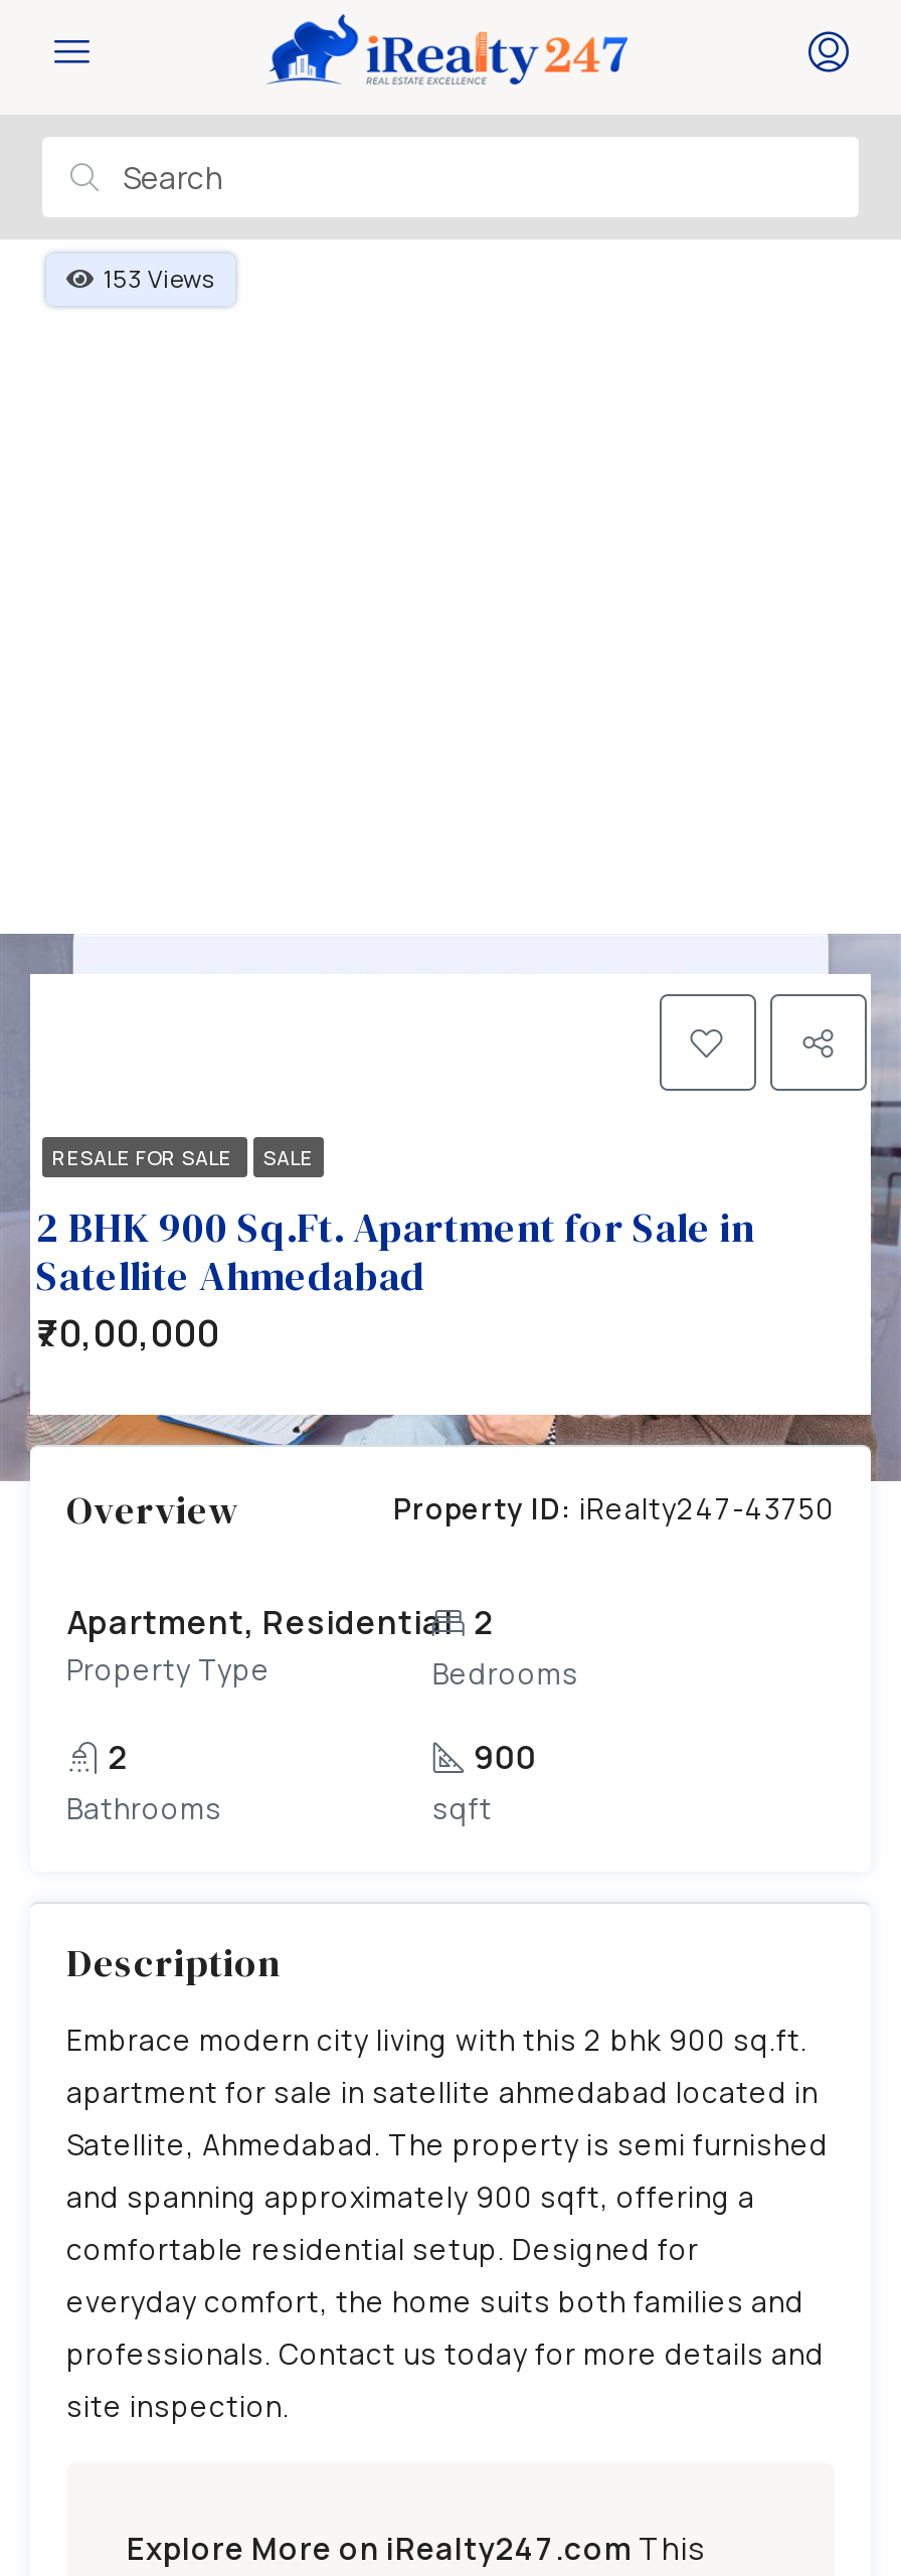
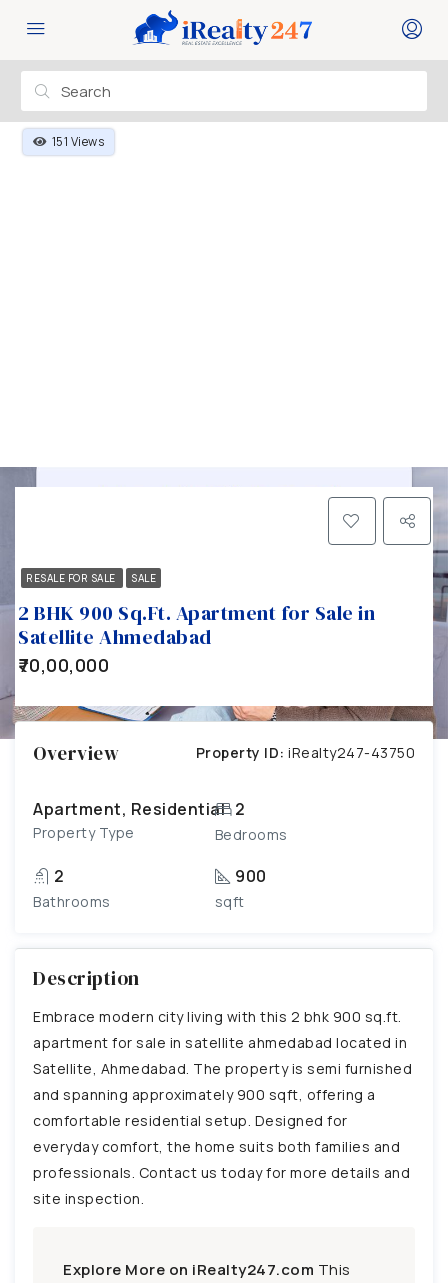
- 153 Views
+ 151 Views
